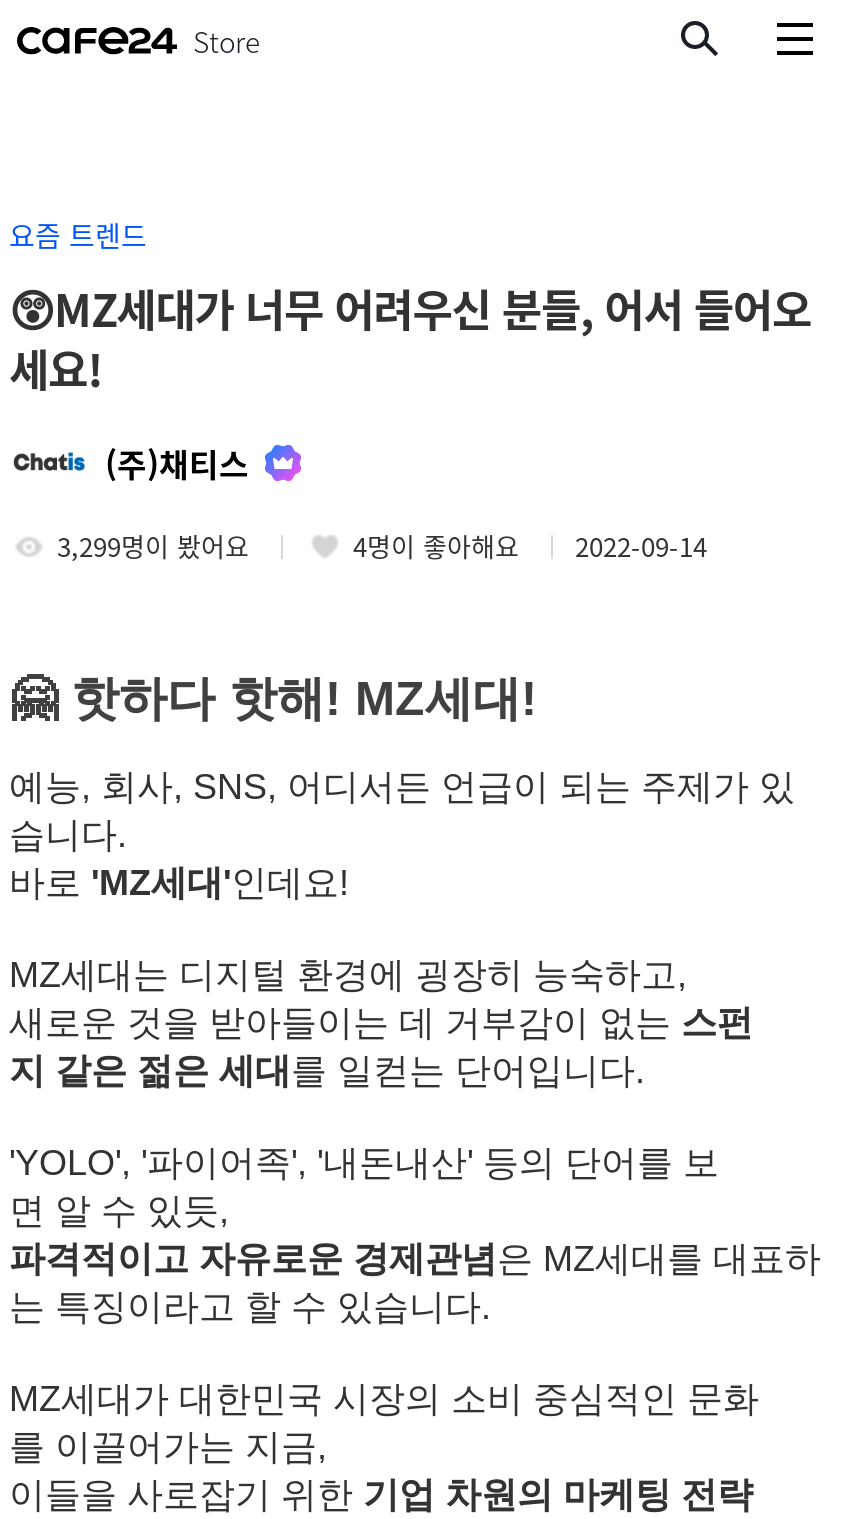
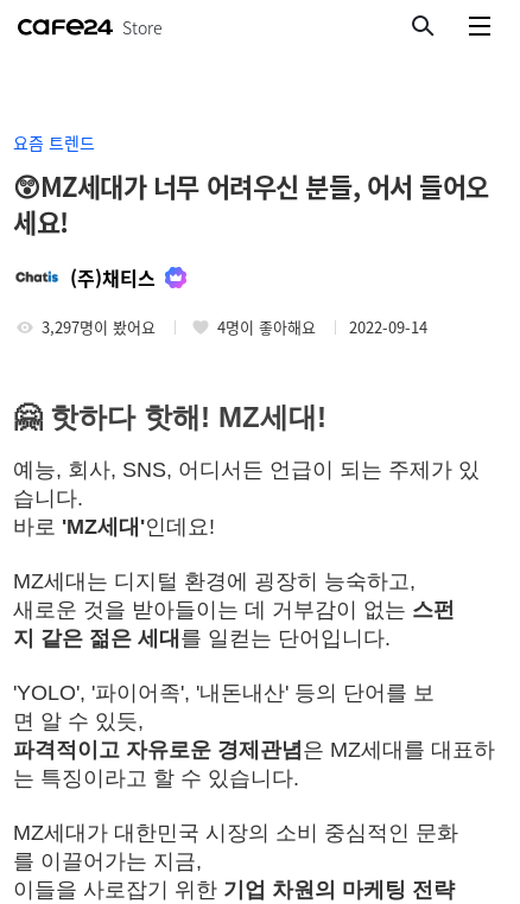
- 3,299명이 봤어요
+ 3,297명이 봤어요
